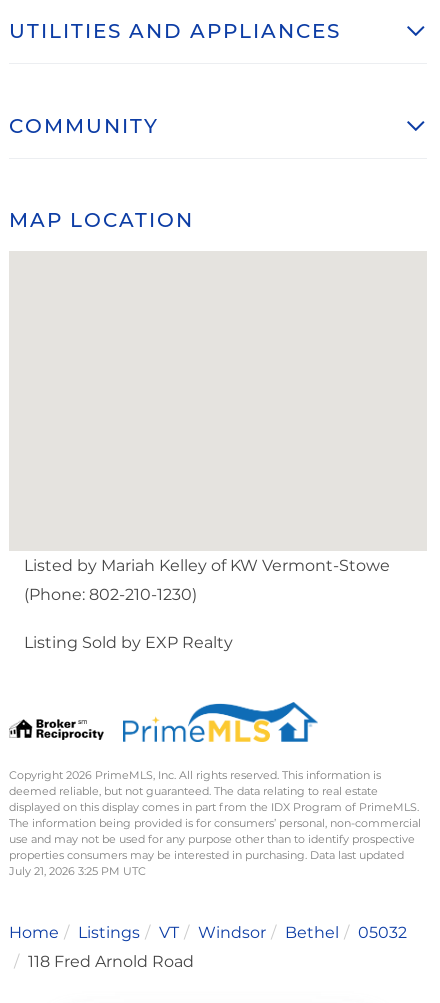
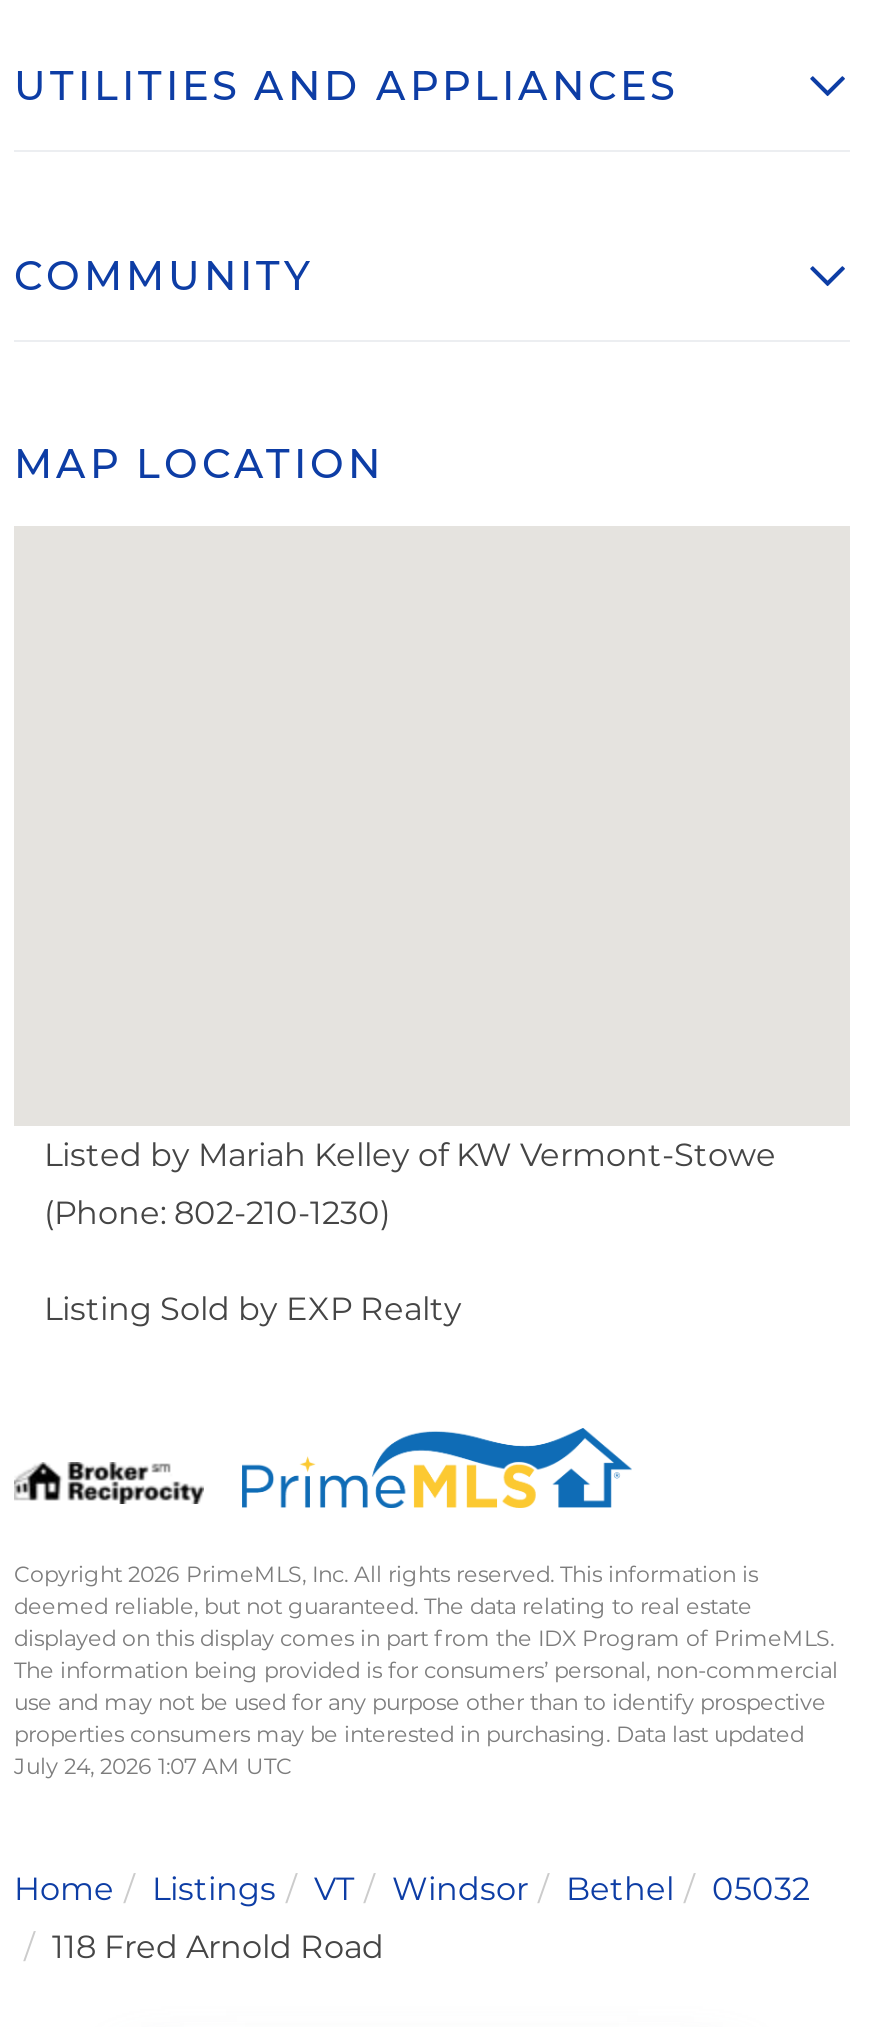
- July 21, 2026 3:25 PM UTC
+ July 24, 2026 1:07 AM UTC
